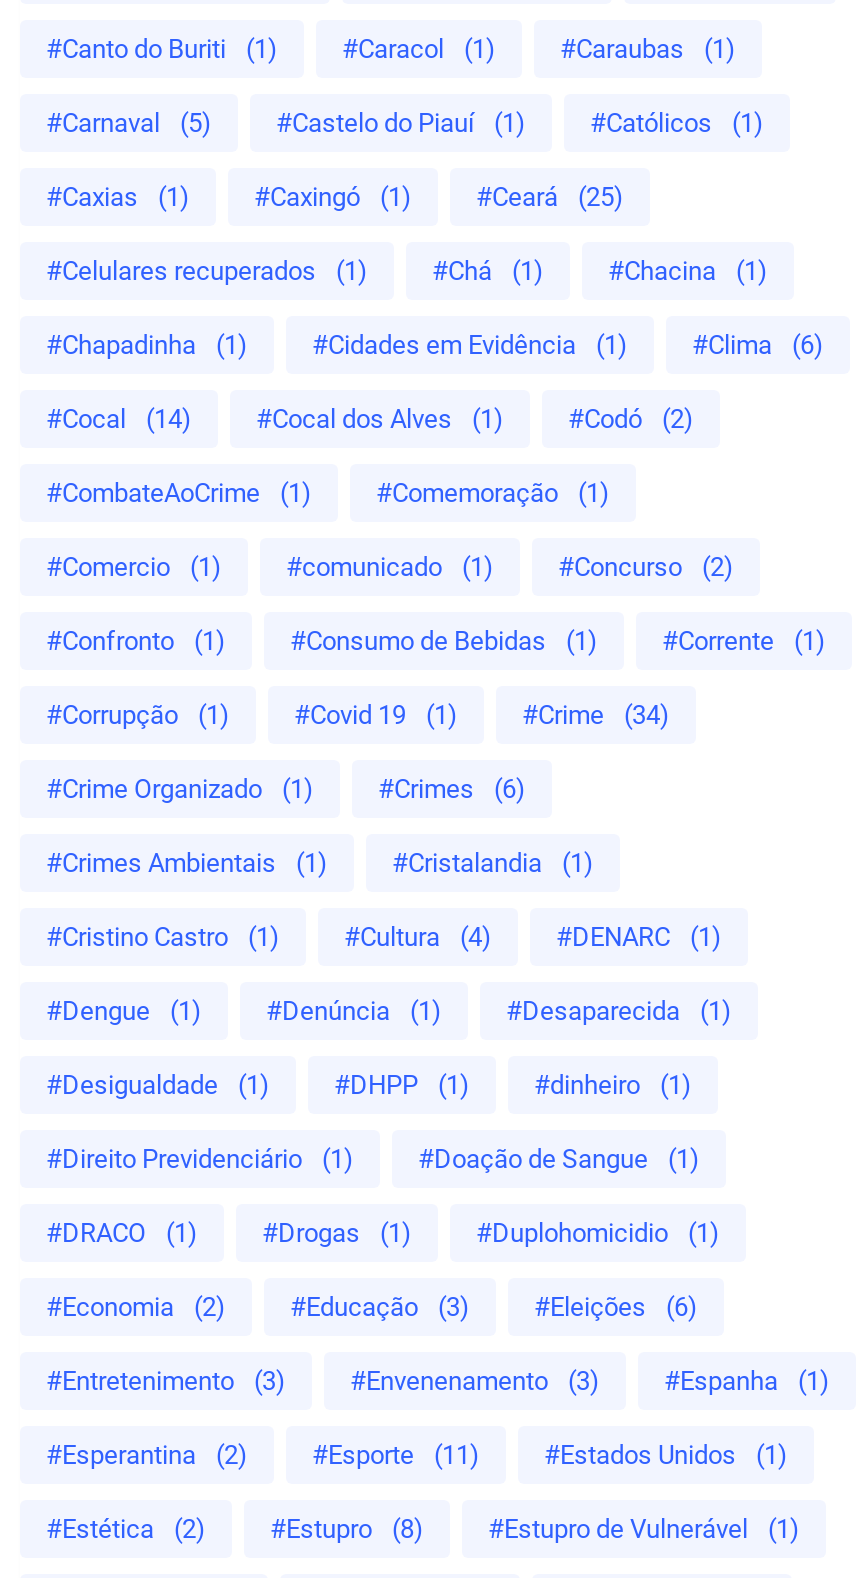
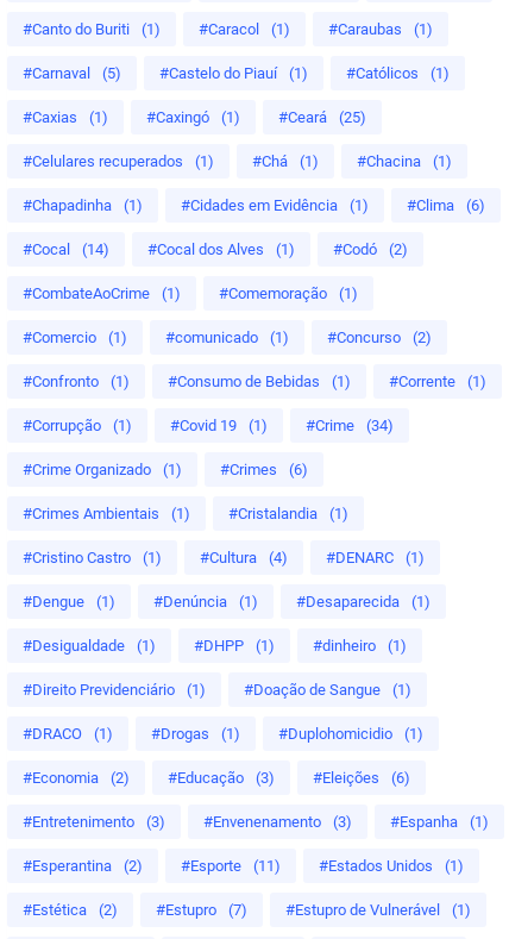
- #Estupro (8)
+ #Estupro (7)
